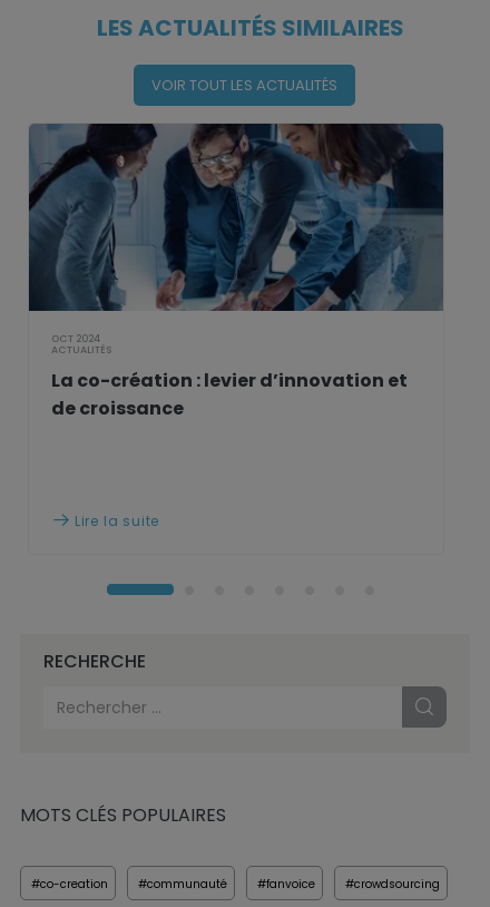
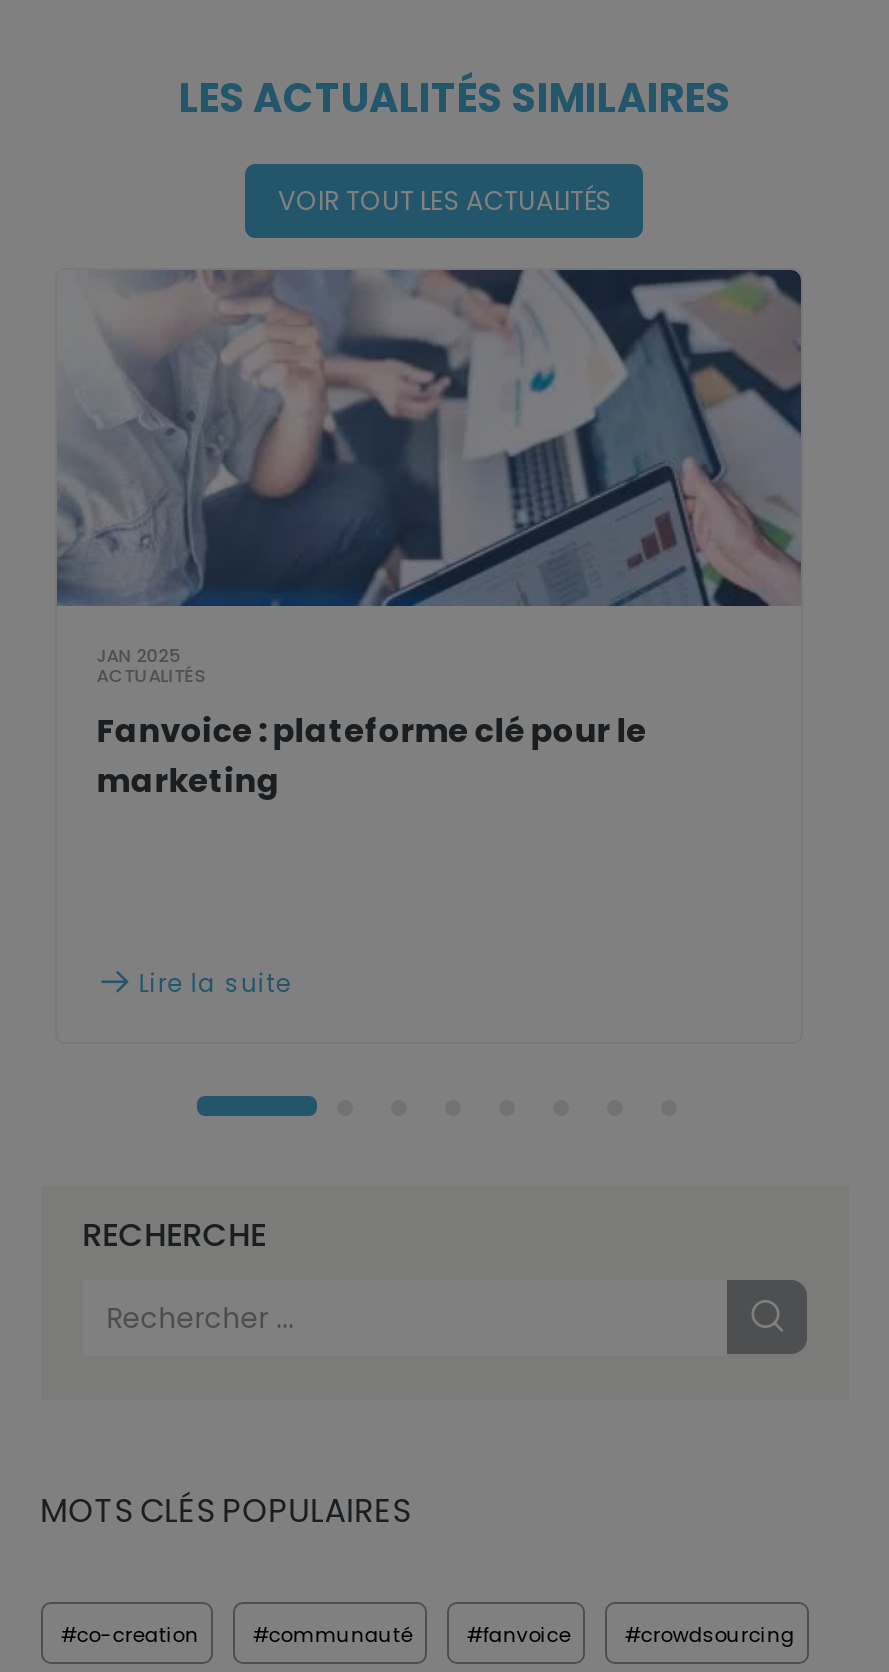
- [image]
- OCT 2024
+ [image]
+ JAN 2025

- La co-création : levier d’innovation et
- de croissance
+ Fanvoice : plateforme clé pour le
+ marketing
